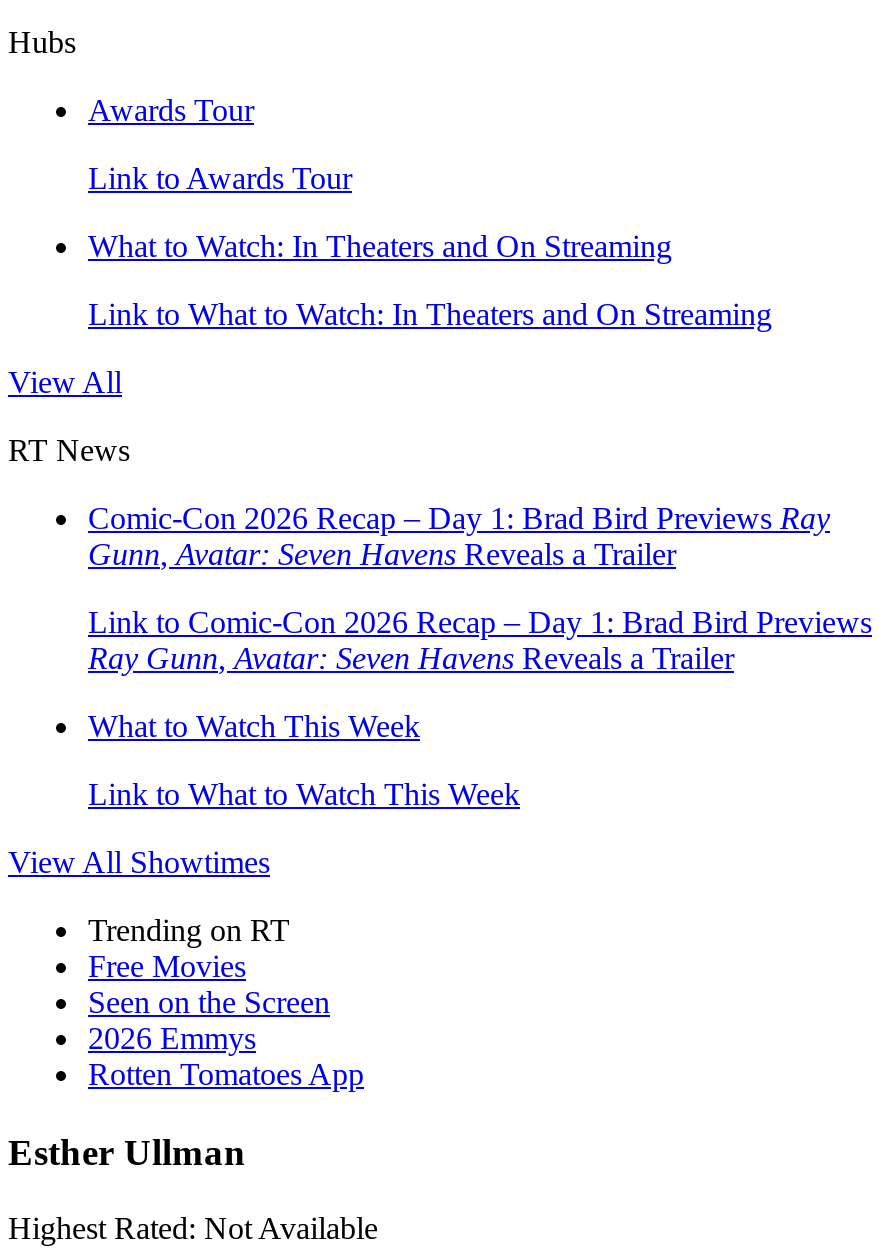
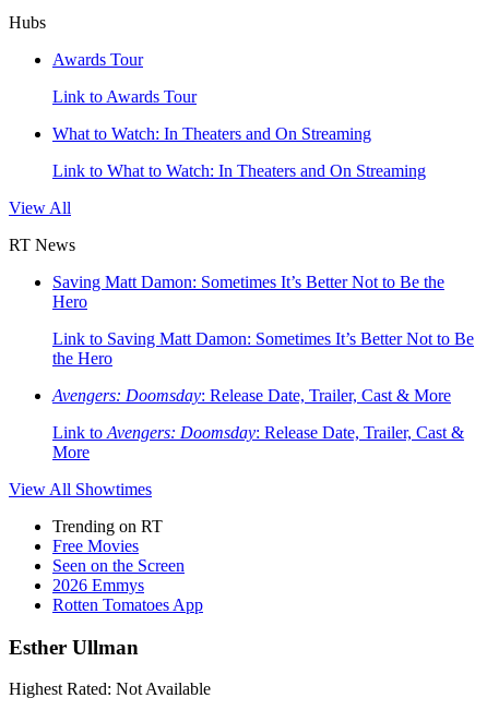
- Comic-Con 2026 Recap – Day 1: Brad Bird Previews Ray
- Gunn, Avatar: Seven Havens Reveals a Trailer
+ Saving Matt Damon: Sometimes It’s Better Not to Be the
+ Hero

- Link to Comic-Con 2026 Recap – Day 1: Brad Bird Previews
- Ray Gunn, Avatar: Seven Havens Reveals a Trailer
+ Link to Saving Matt Damon: Sometimes It’s Better Not to Be
+ the Hero

- What to Watch This Week
+ Avengers: Doomsday: Release Date, Trailer, Cast & More

- Link to What to Watch This Week
+ Link to Avengers: Doomsday: Release Date, Trailer, Cast &
+ More
